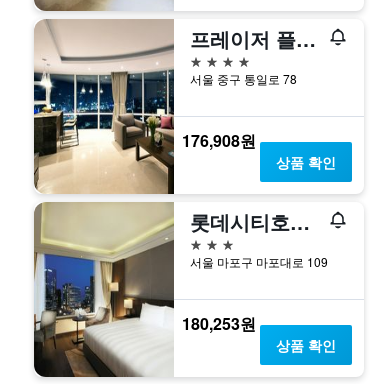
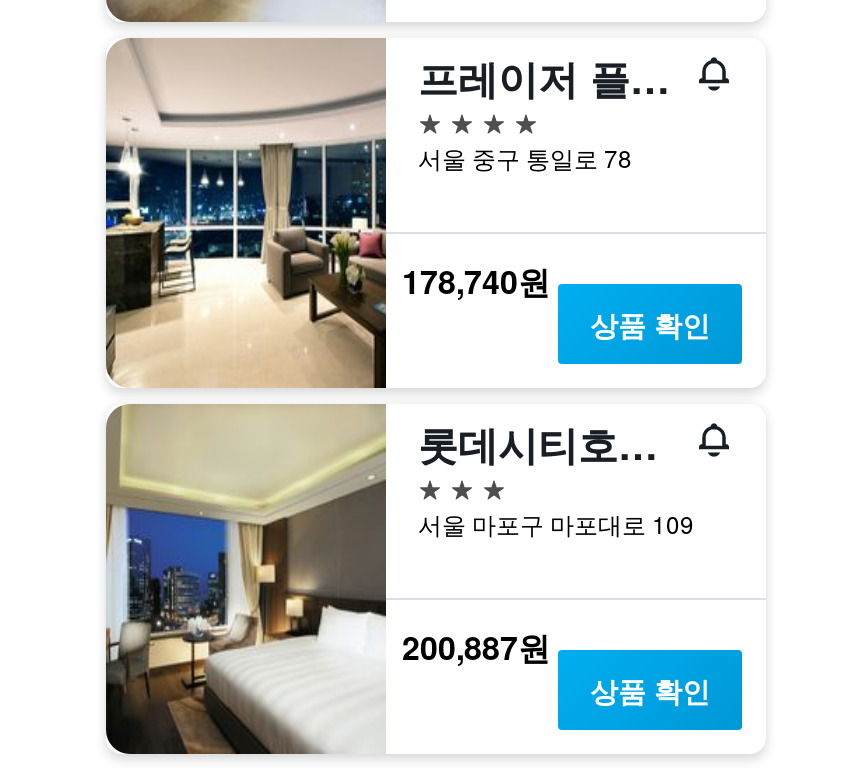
- 176,908원
+ 178,740원

- 180,253원
+ 200,887원
